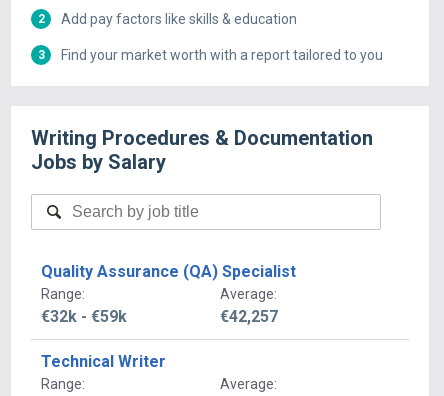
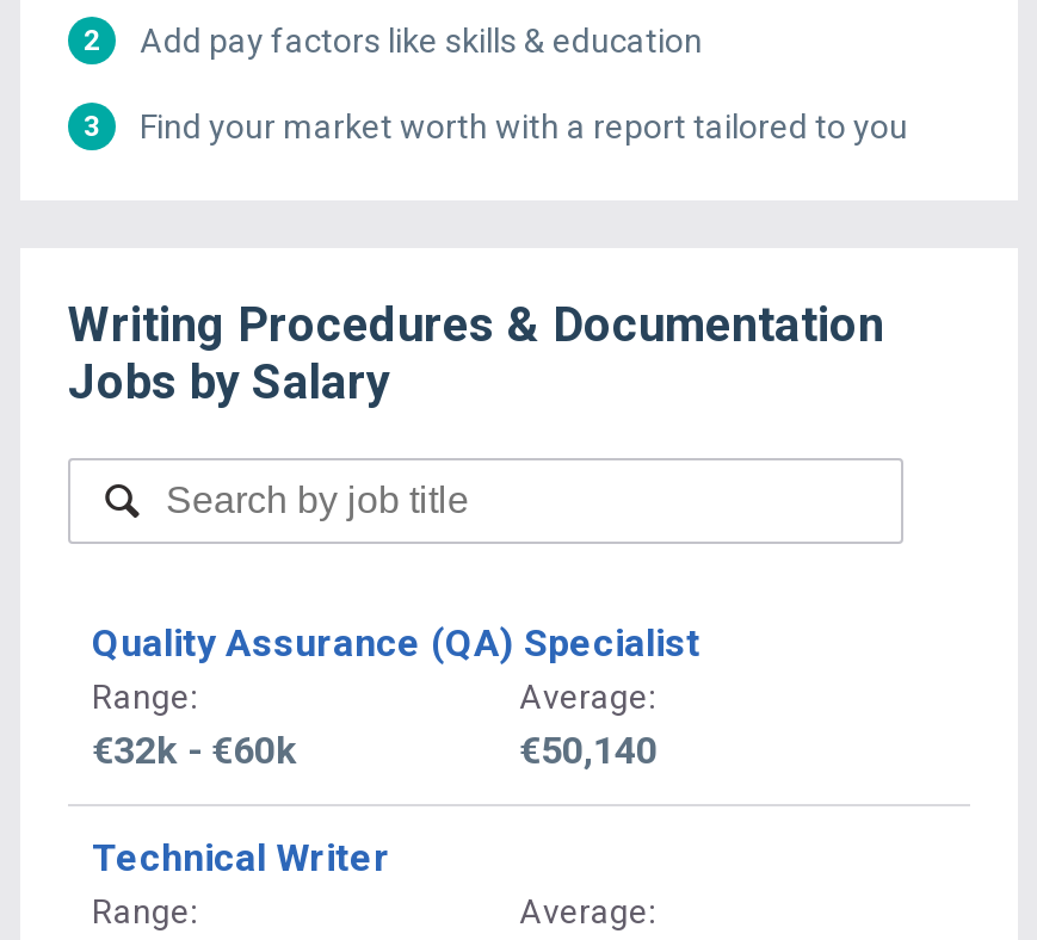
- €32k - €59k
+ €32k - €60k

- €42,257
+ €50,140
